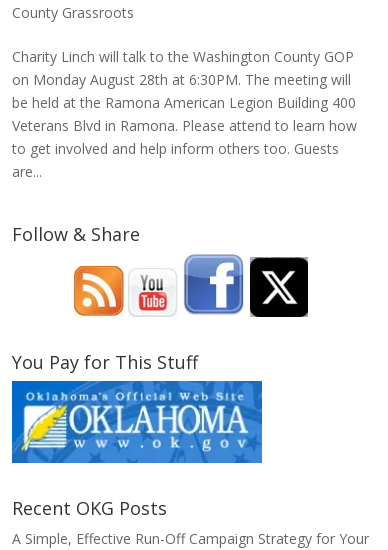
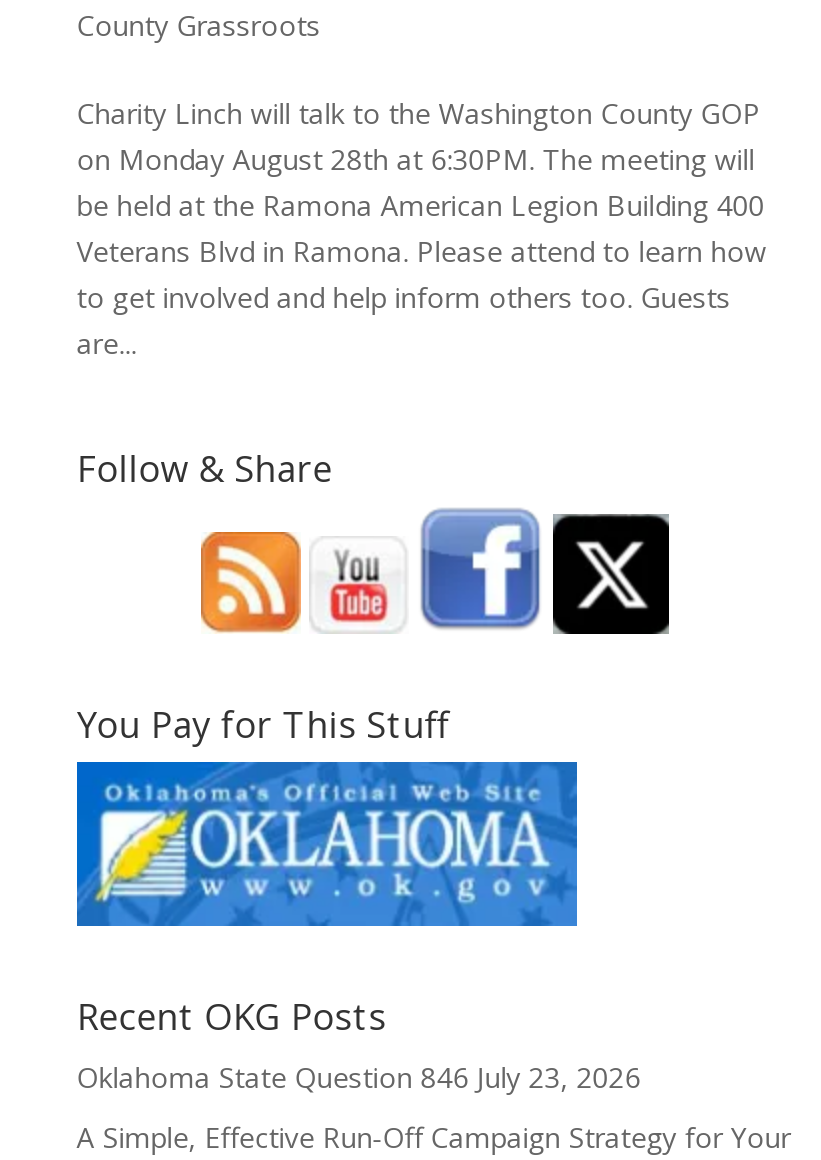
+ Oklahoma State Question 846 July 23, 2026
